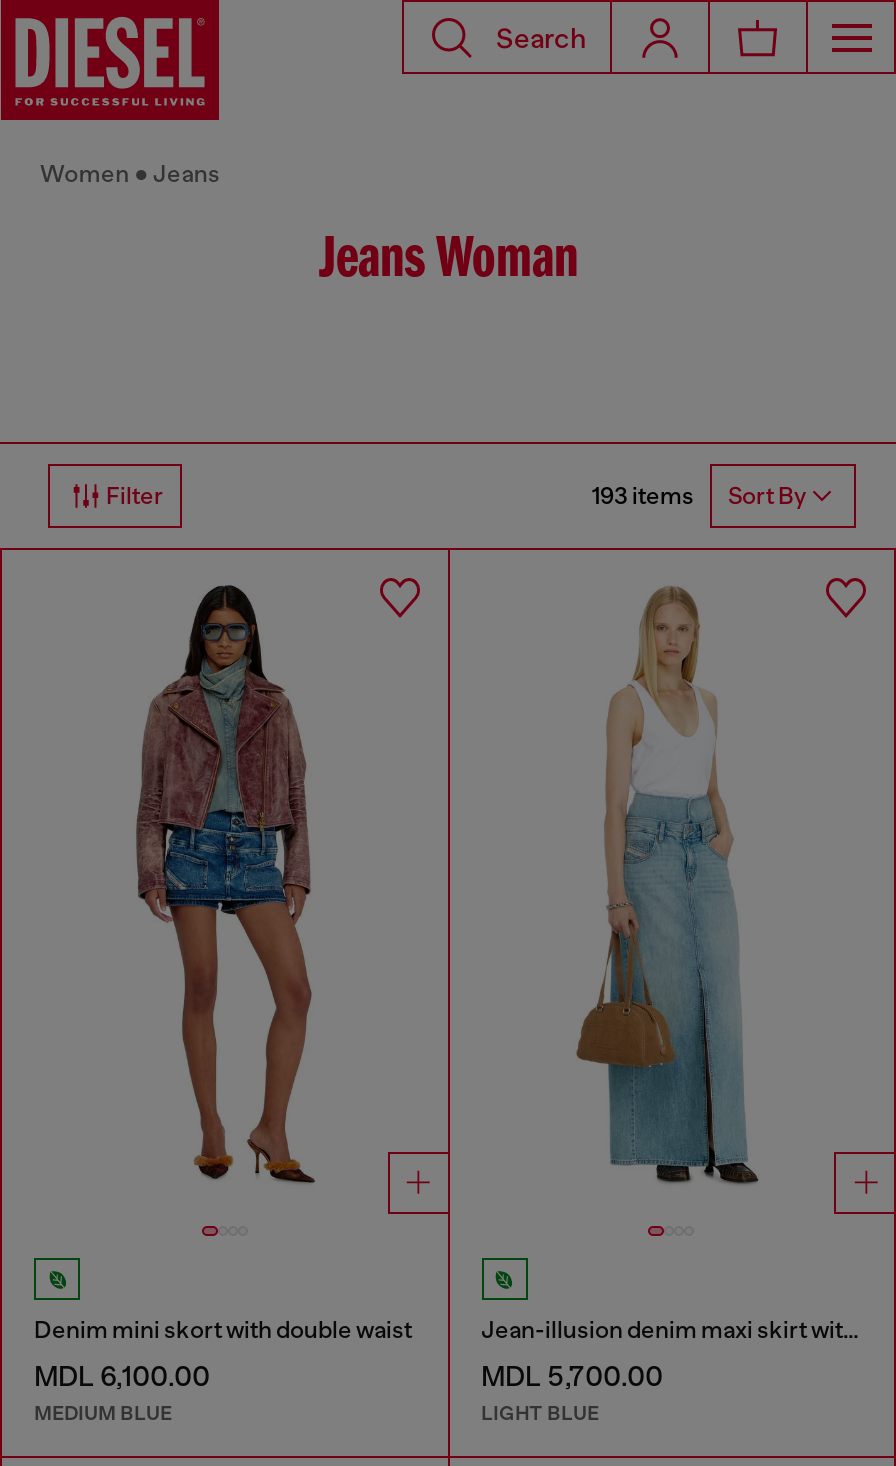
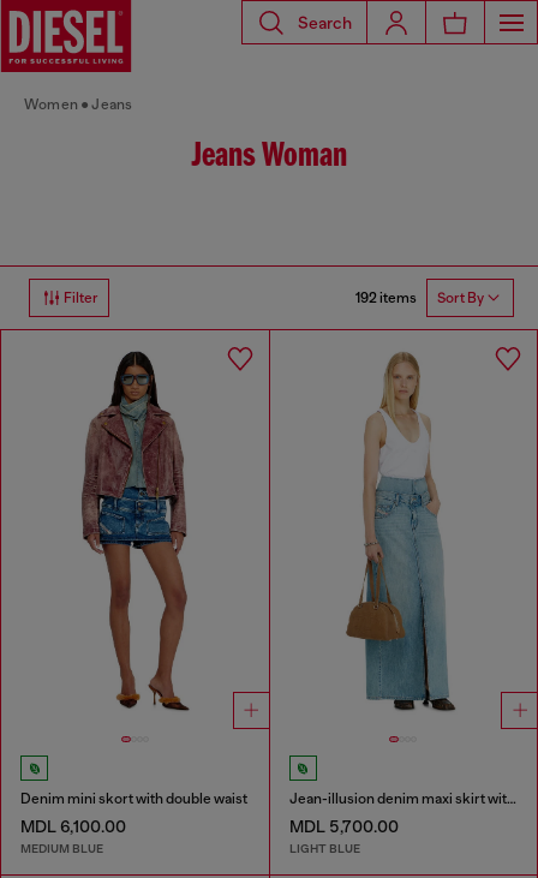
- 193 items Sort By
+ 192 items Sort By
